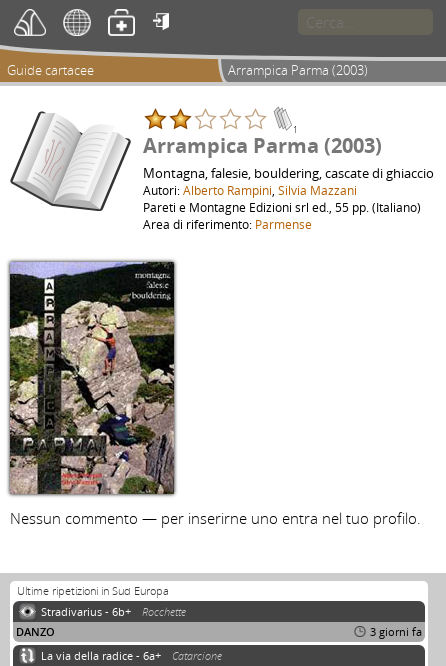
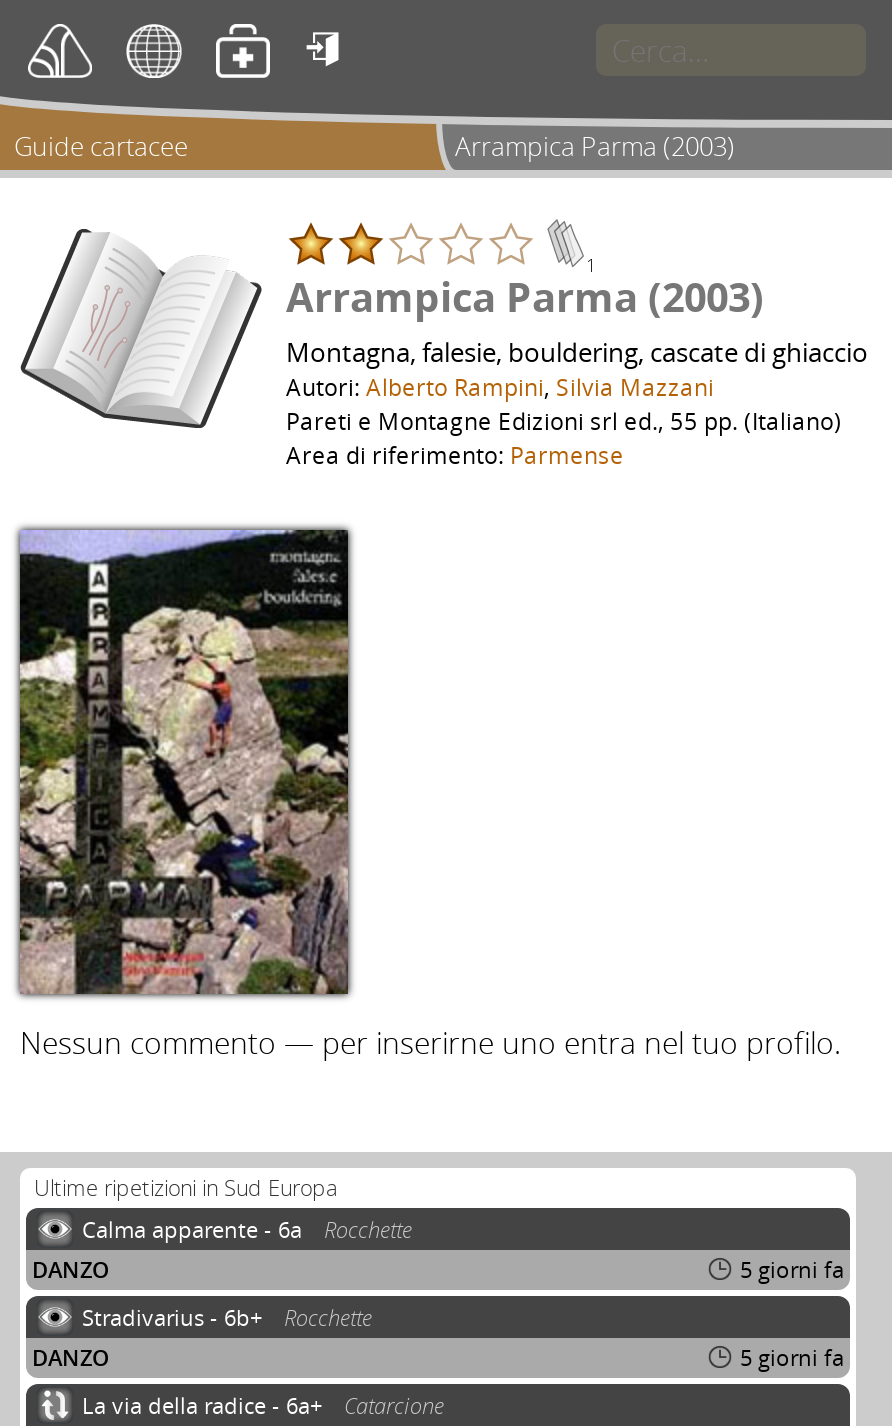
+ Calma apparente - 6a Rocchette
+ DANZO
+ 5 giorni fa

- 3 giorni fa
+ 5 giorni fa
